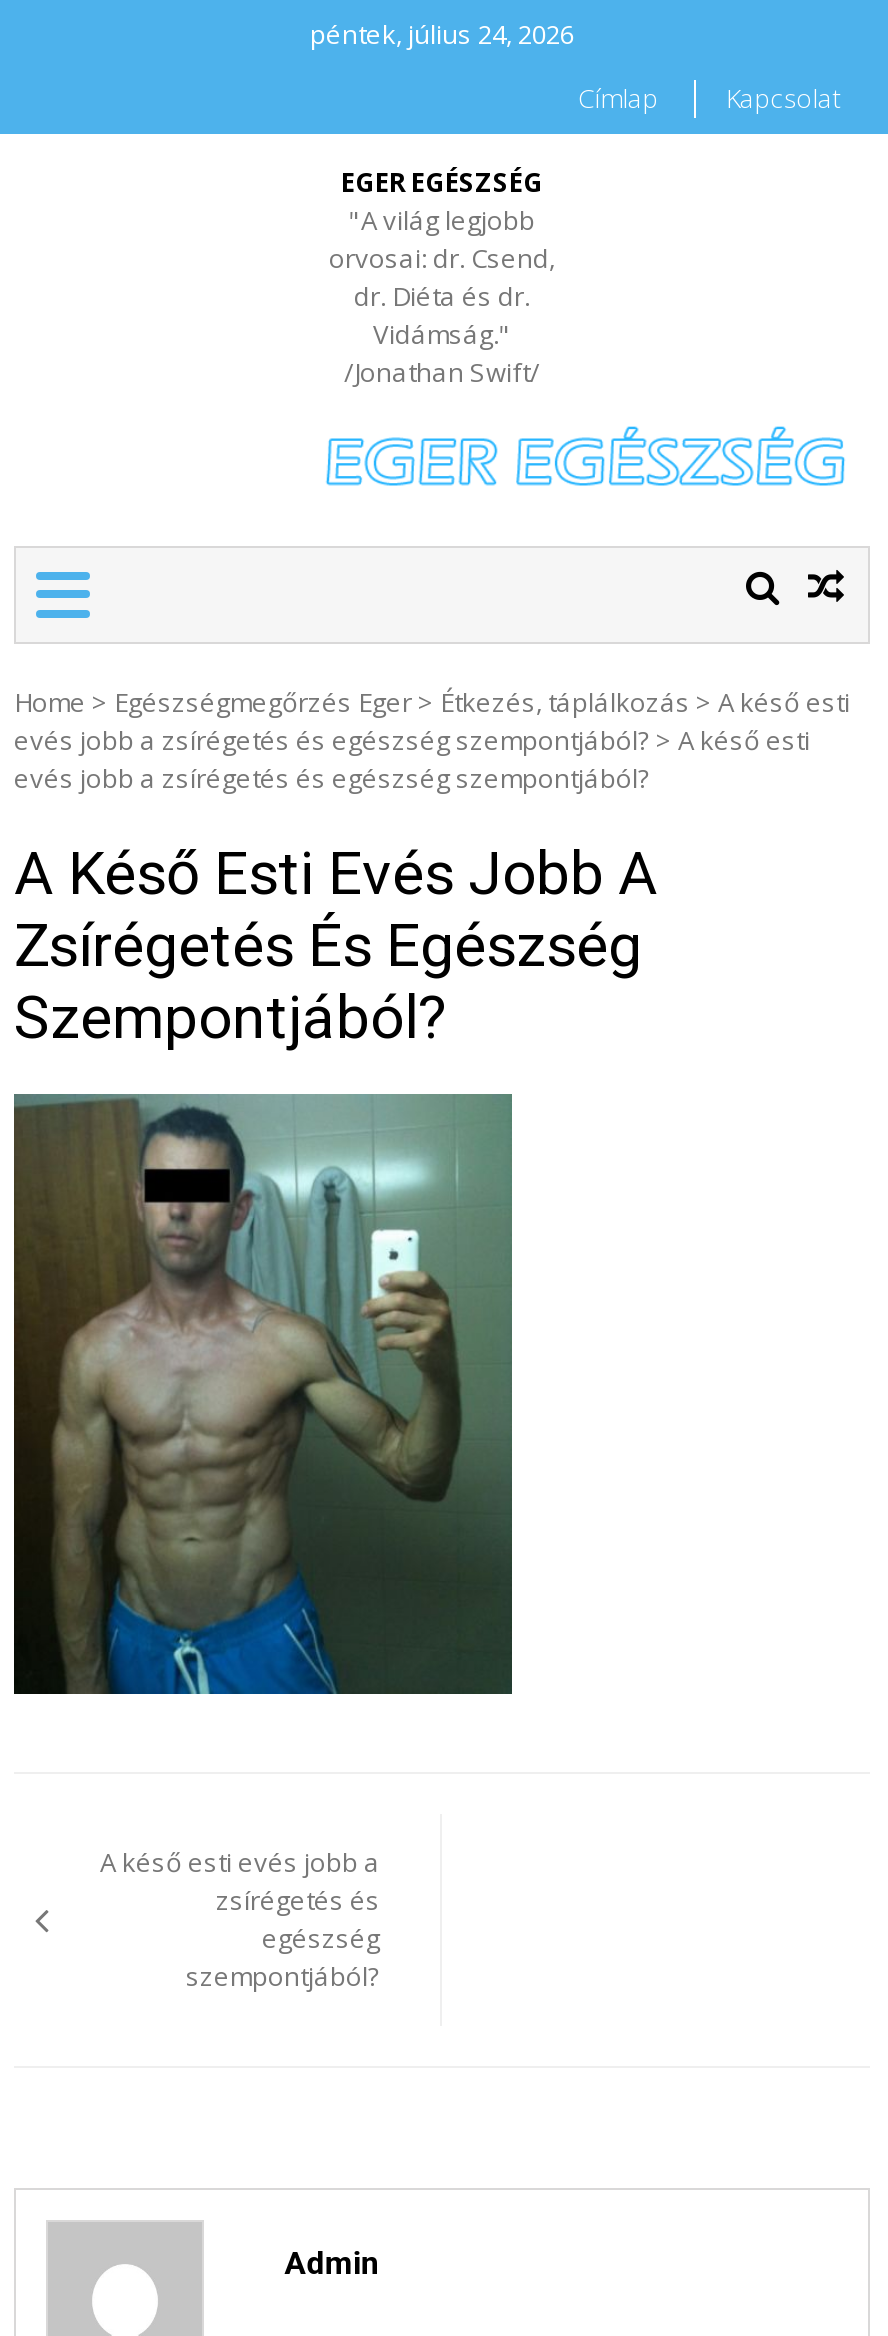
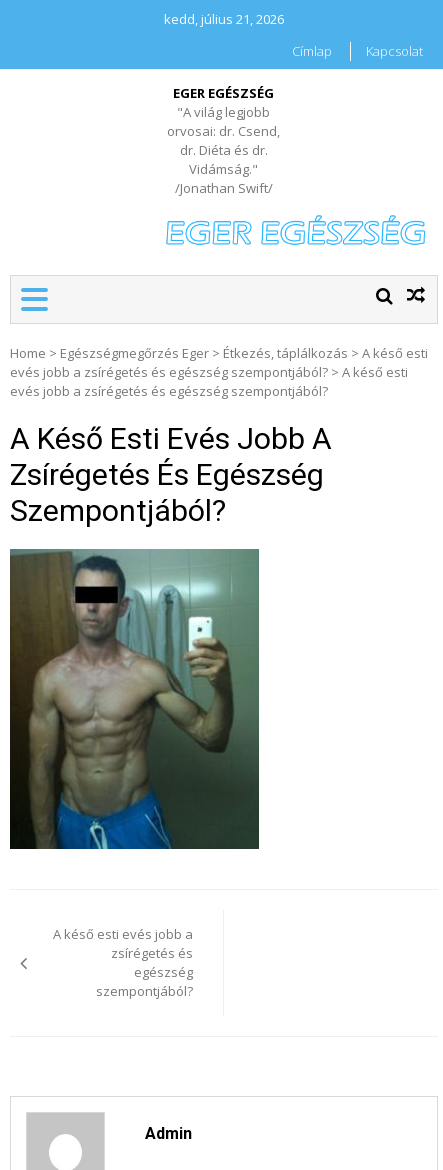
- péntek, július 24, 2026
+ kedd, július 21, 2026
